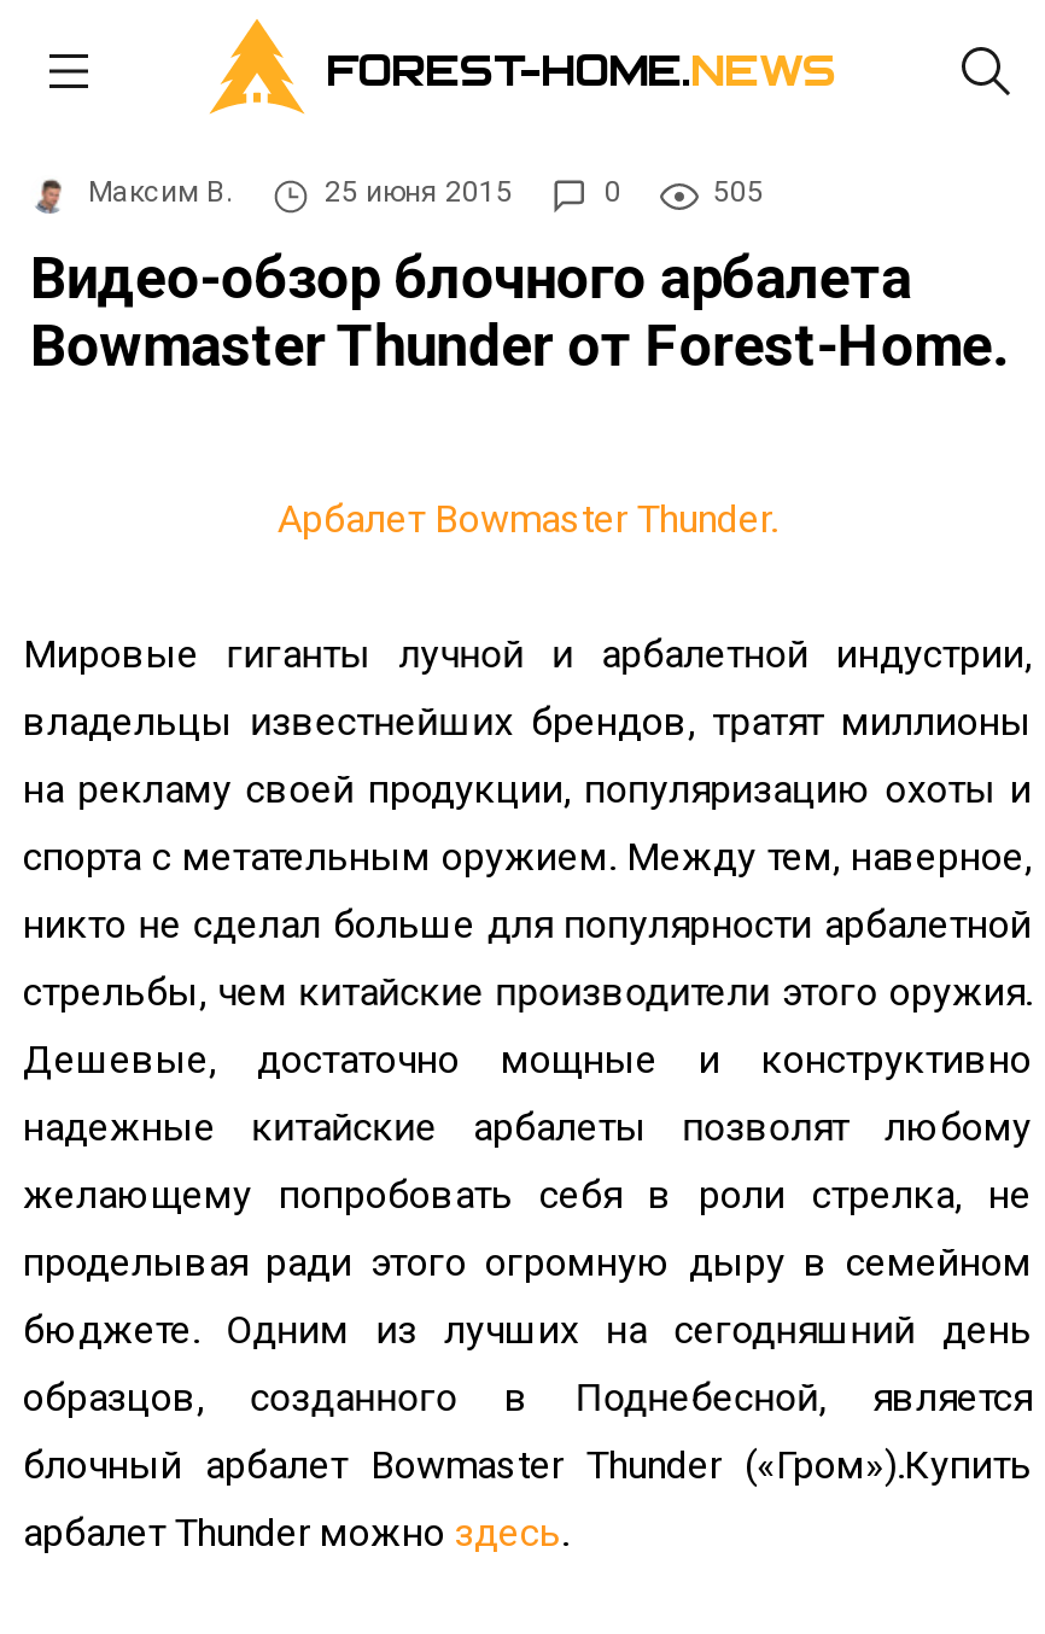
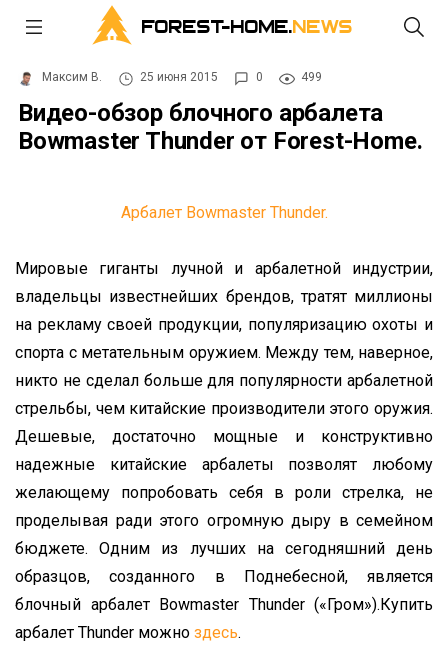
- 505
+ 499
